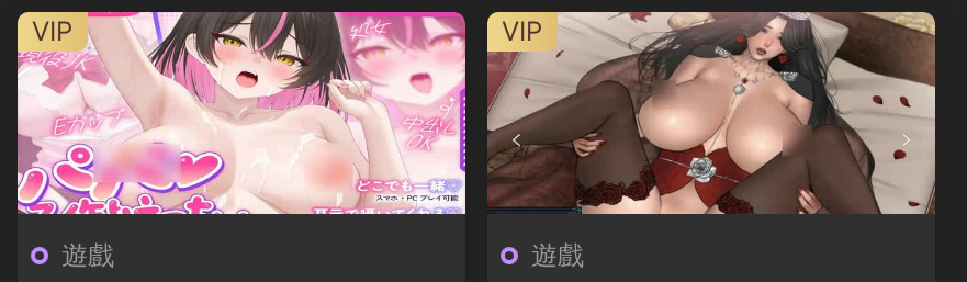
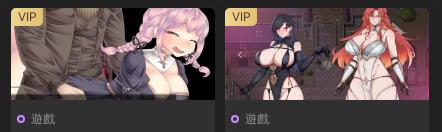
- [image]
+ [image]

- [image]
+ [image]
